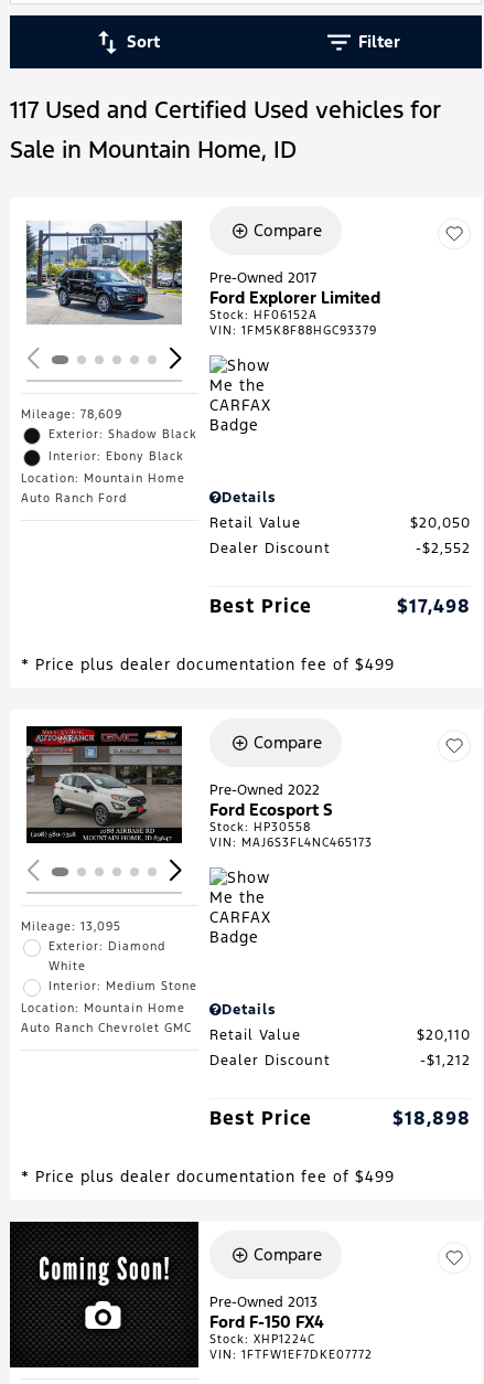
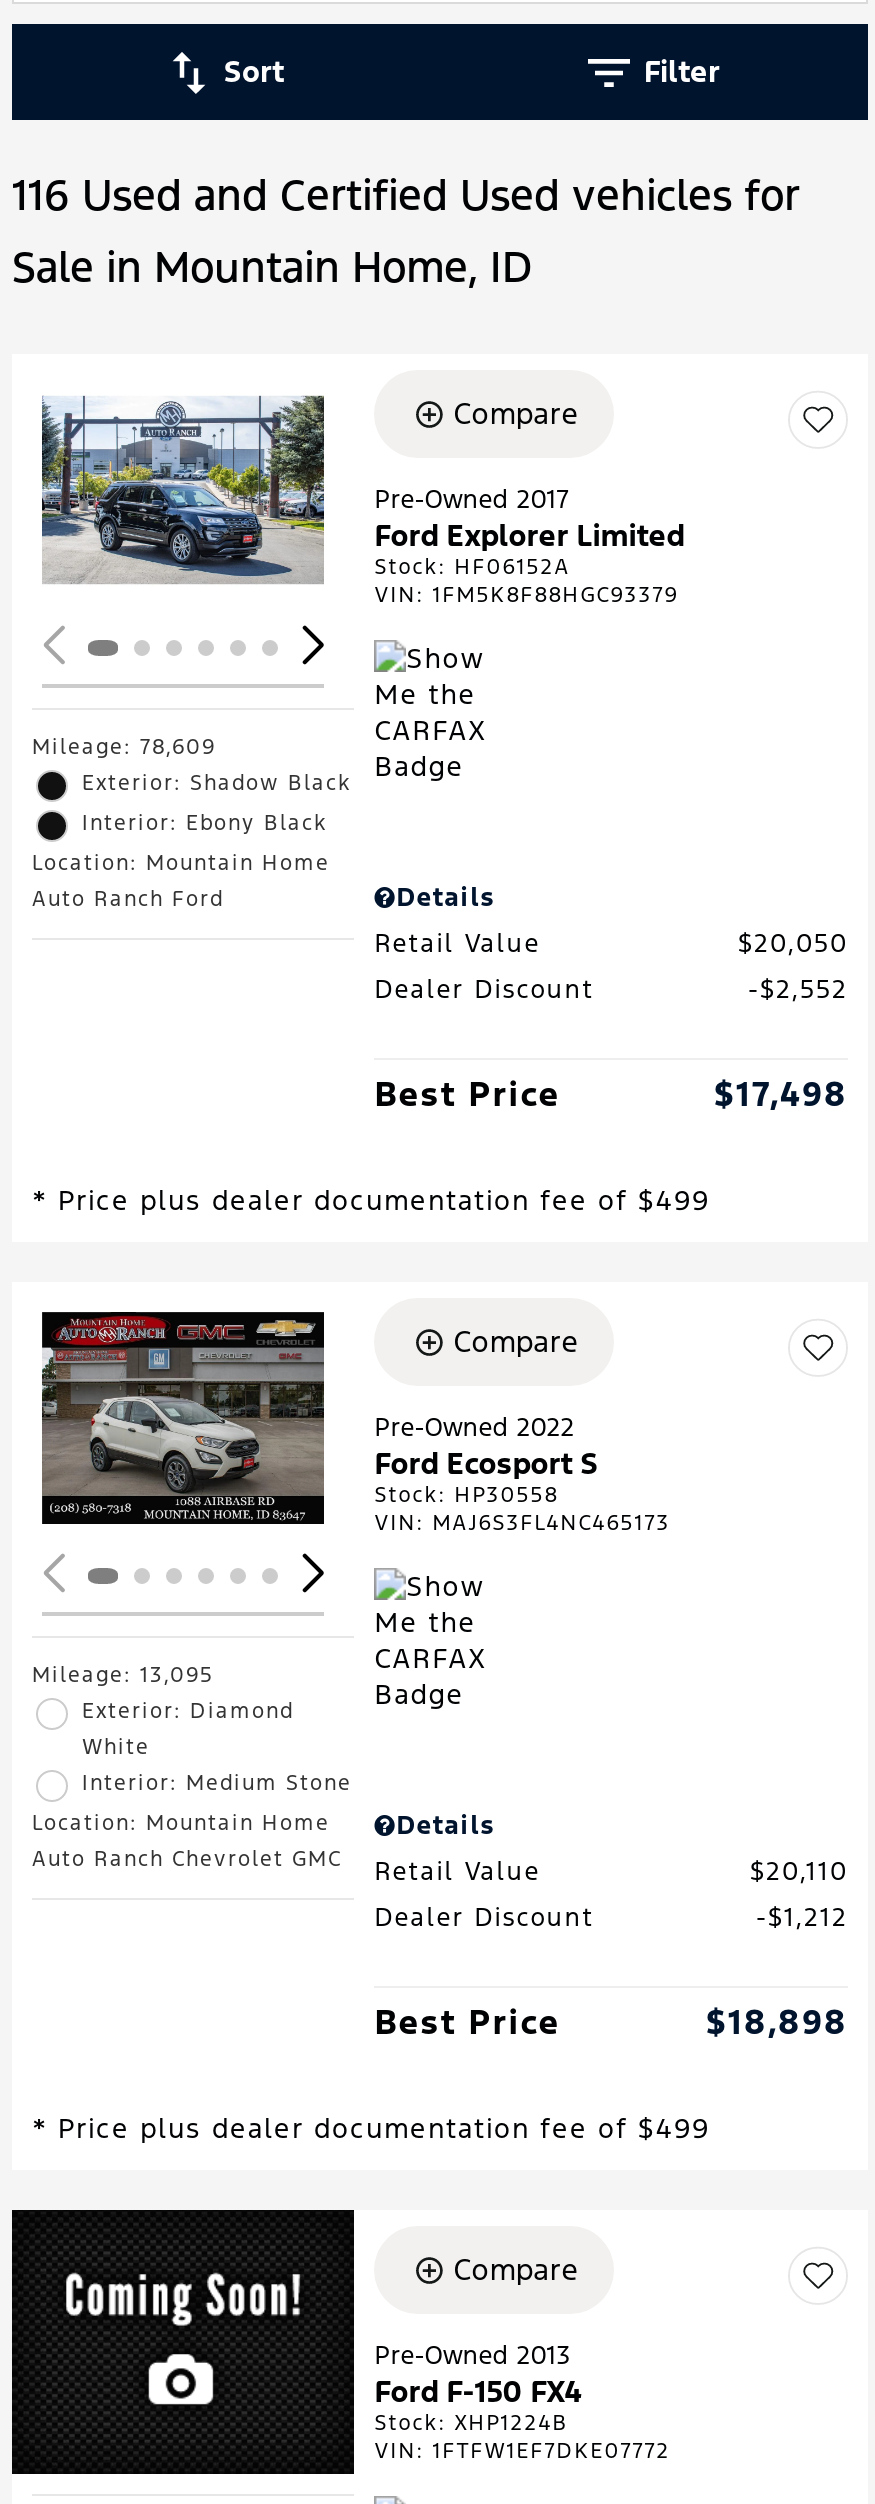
- 117 Used and Certified Used vehicles for
+ 116 Used and Certified Used vehicles for

- Stock: XHP1224C
+ Stock: XHP1224B
